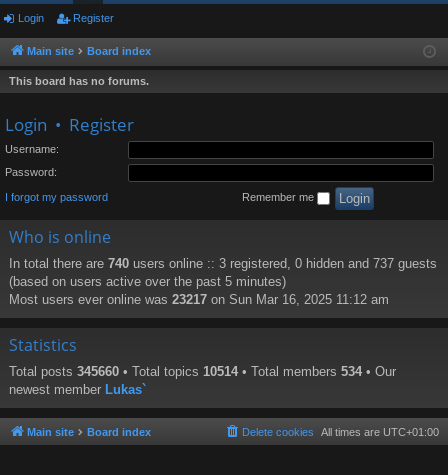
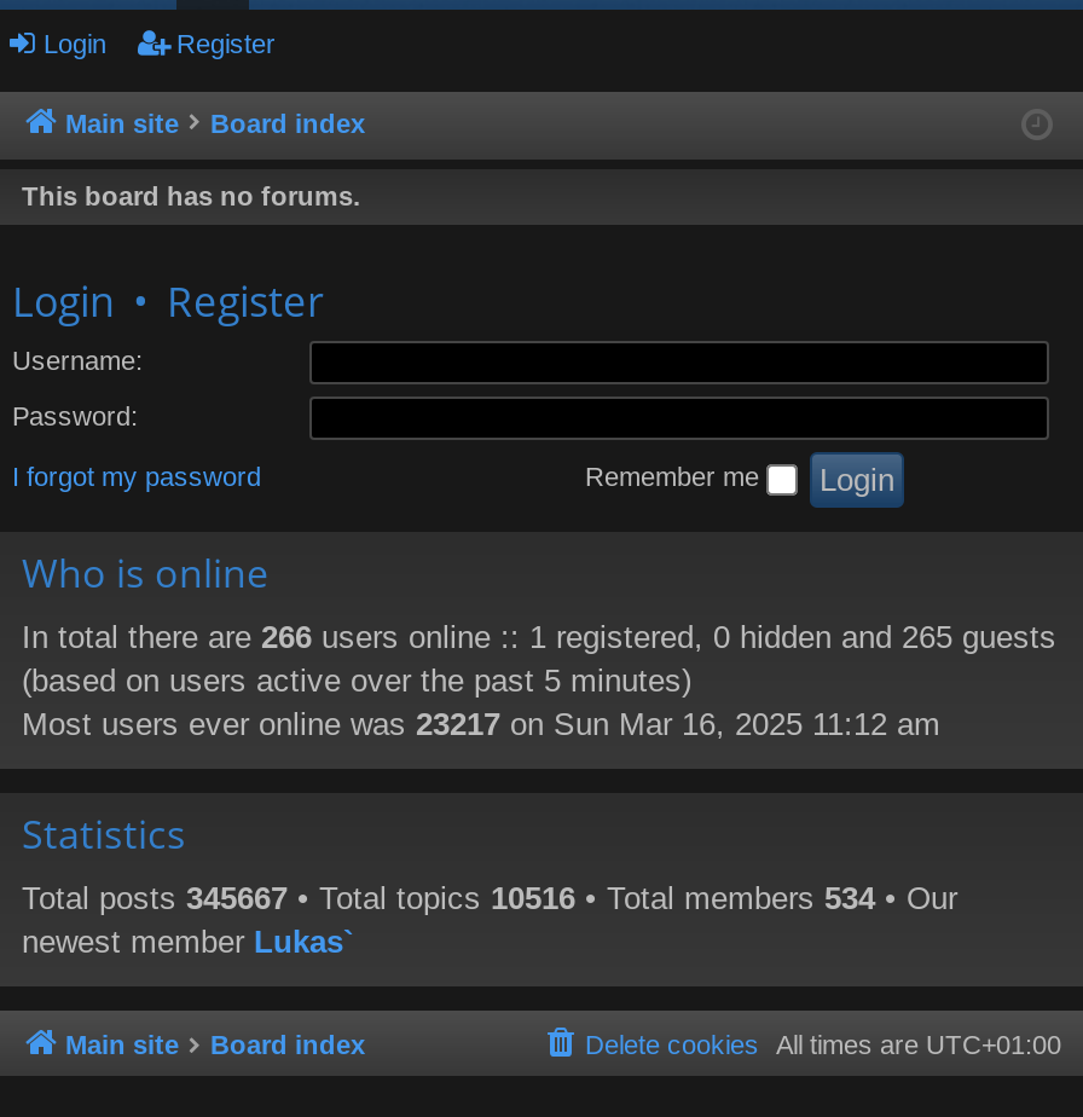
- In total there are 740 users online :: 3 registered, 0 hidden and 737 guests
+ In total there are 266 users online :: 1 registered, 0 hidden and 265 guests

- Total posts 345660 • Total topics 10514 • Total members 534 • Our
+ Total posts 345667 • Total topics 10516 • Total members 534 • Our
